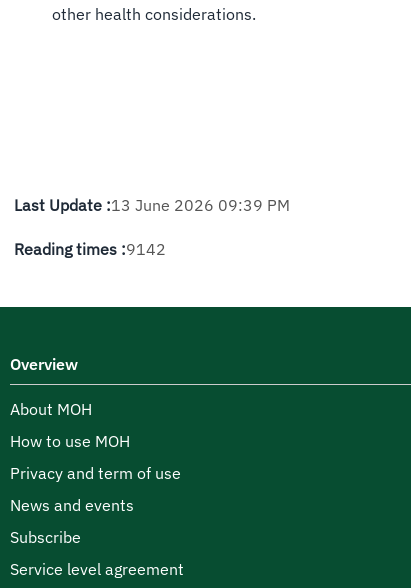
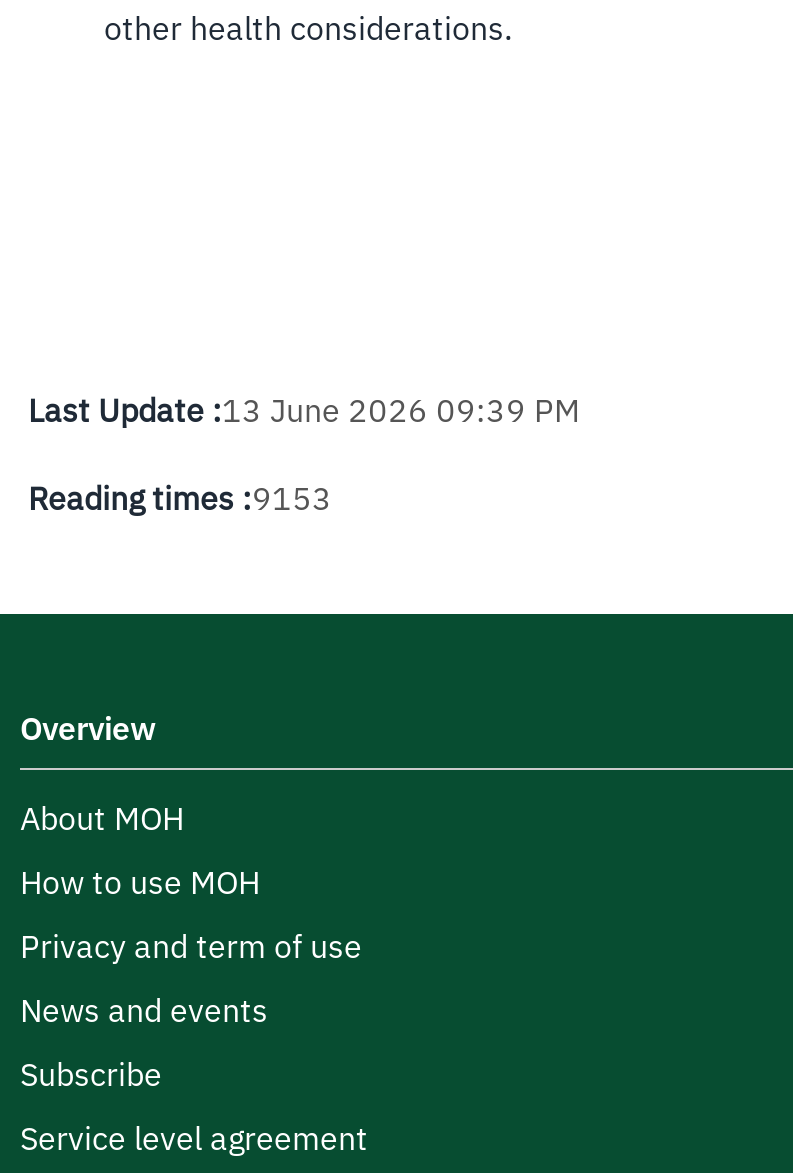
- Reading times : 9142
+ Reading times : 9153
